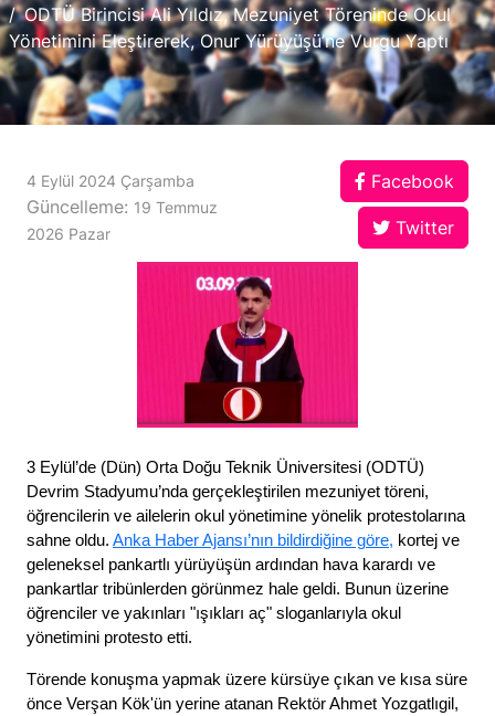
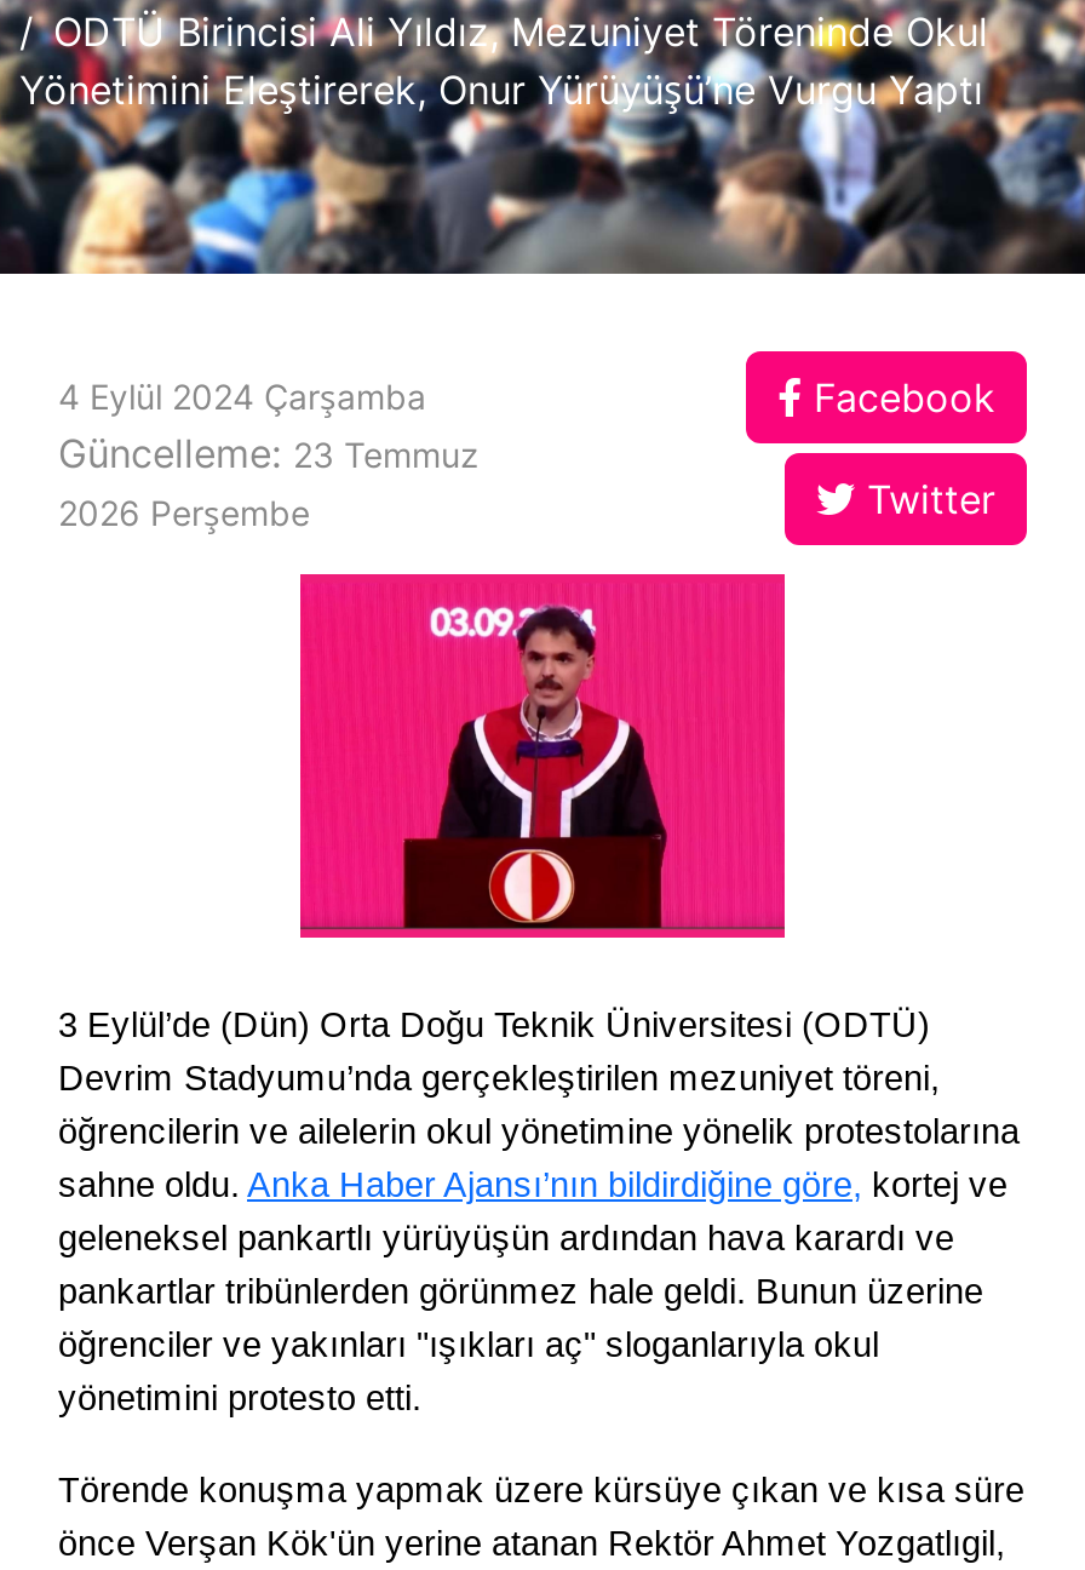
- Güncelleme: 19 Temmuz
- 2026 Pazar
+ Güncelleme: 23 Temmuz
+ 2026 Perşembe
